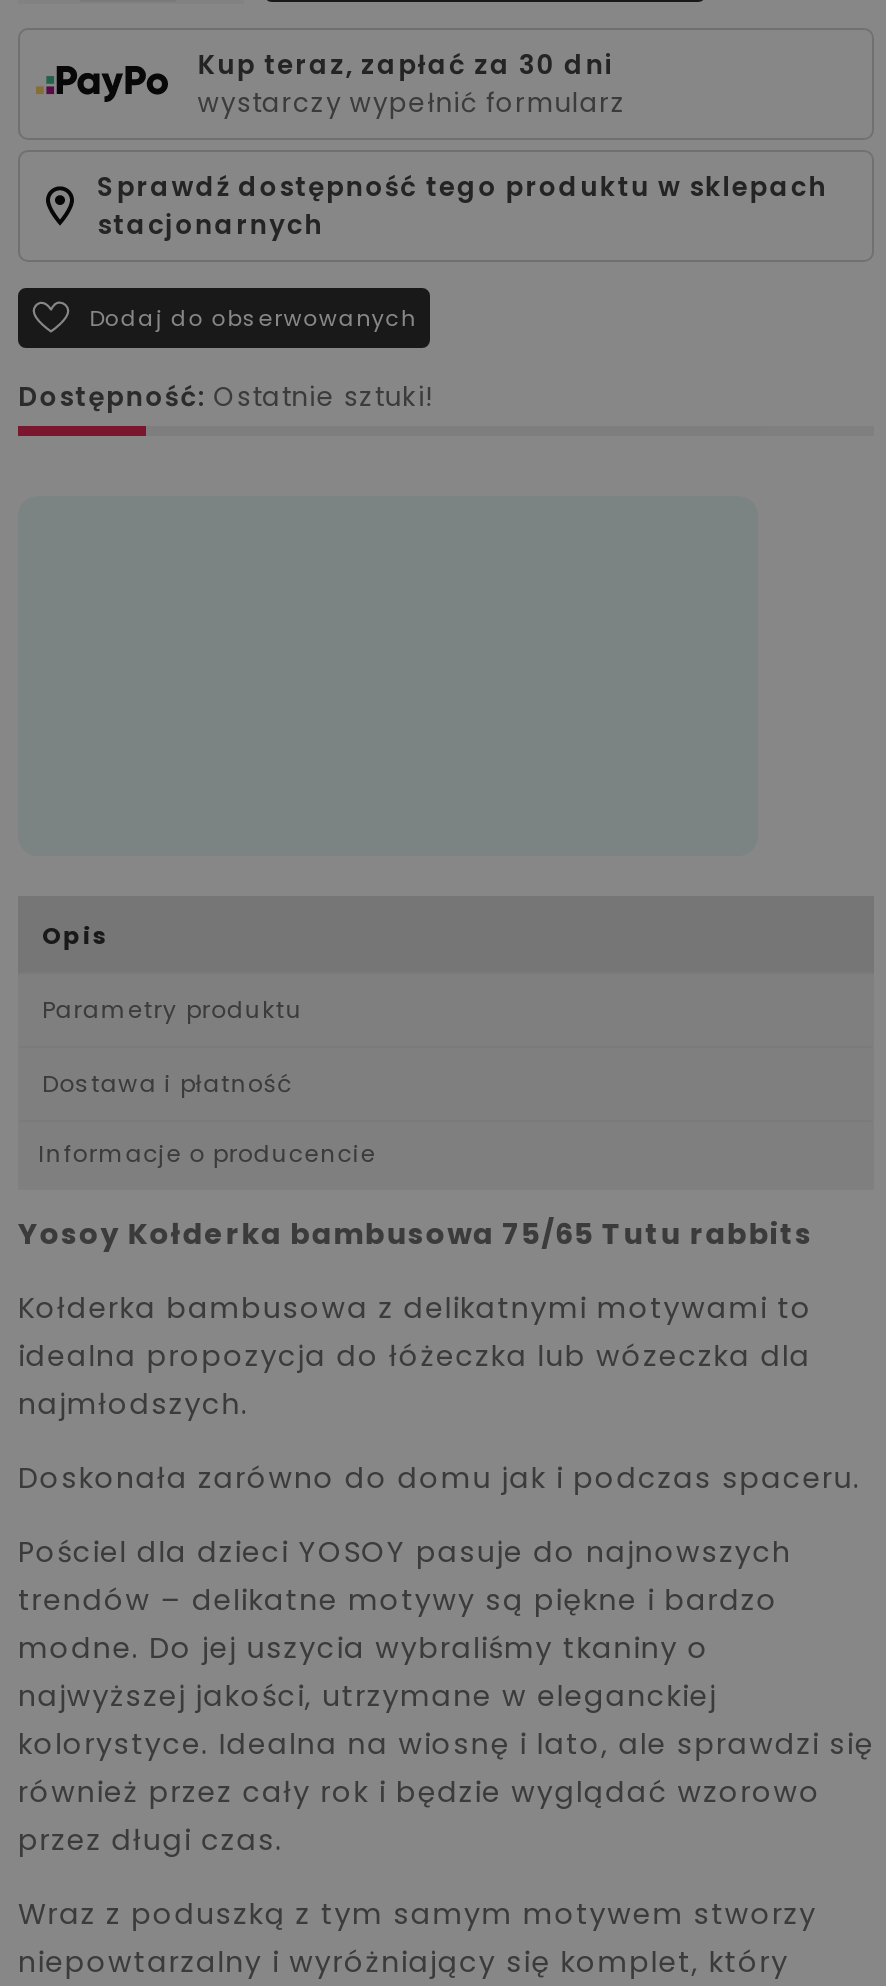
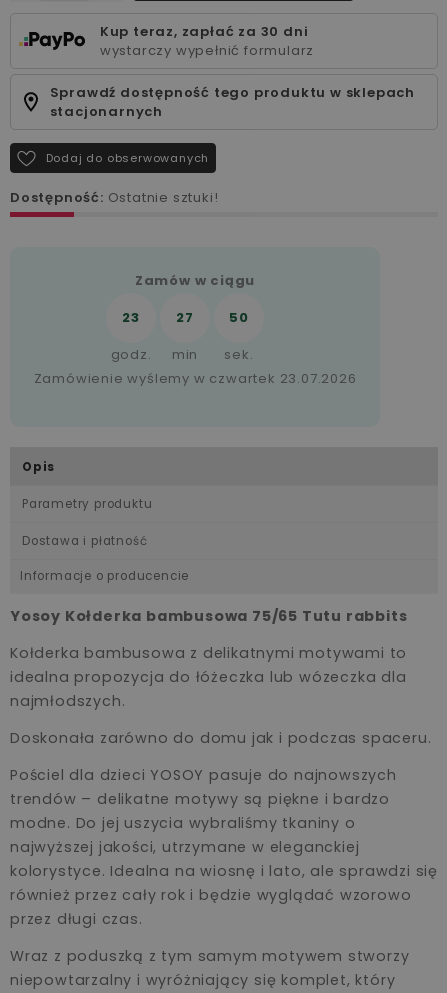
+ Zamówienie wyślemy w czwartek 23.07.2026

+ Zamów w ciągu
+ 23
+ 27
+ 50
+ godz.
+ min
+ sek.
